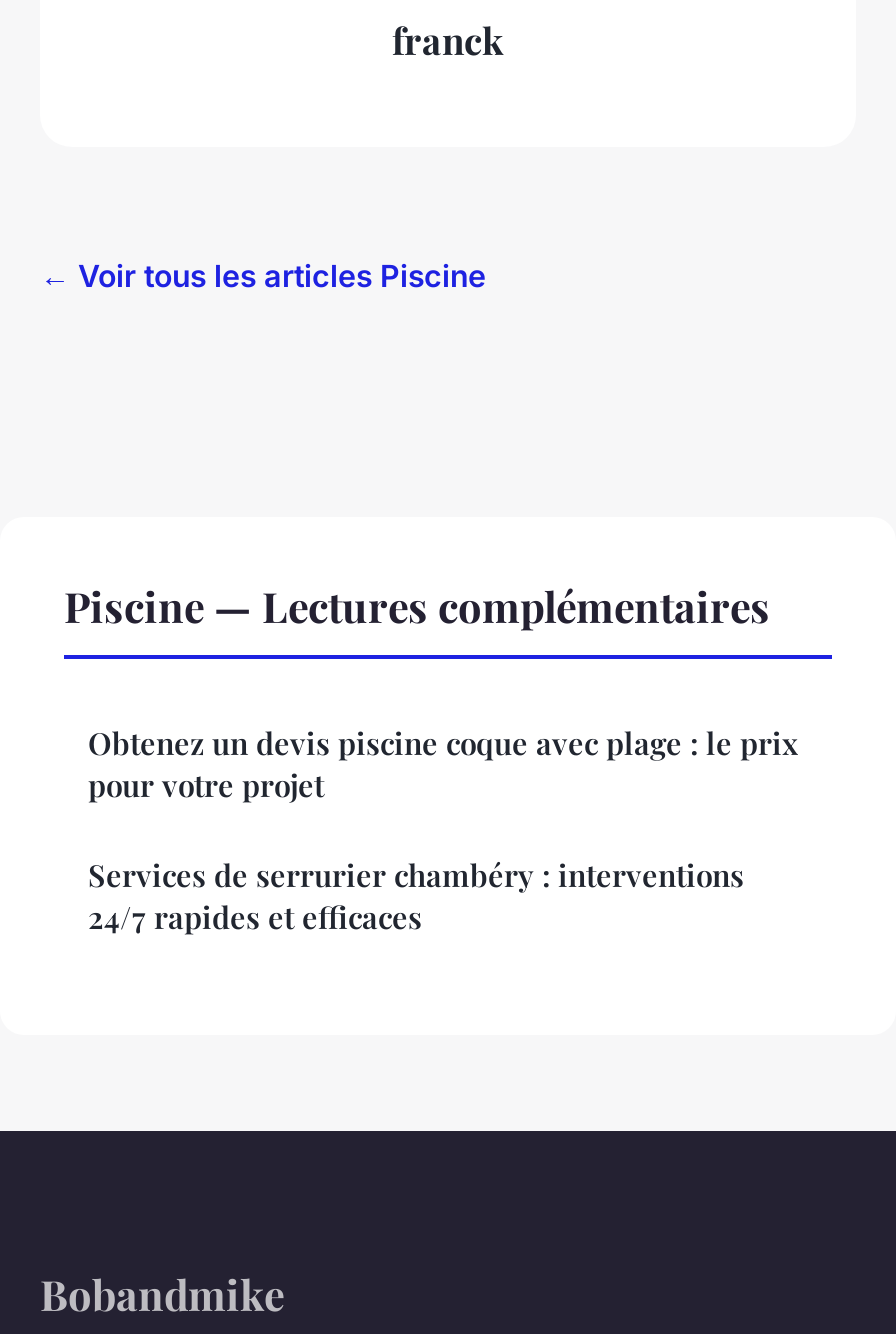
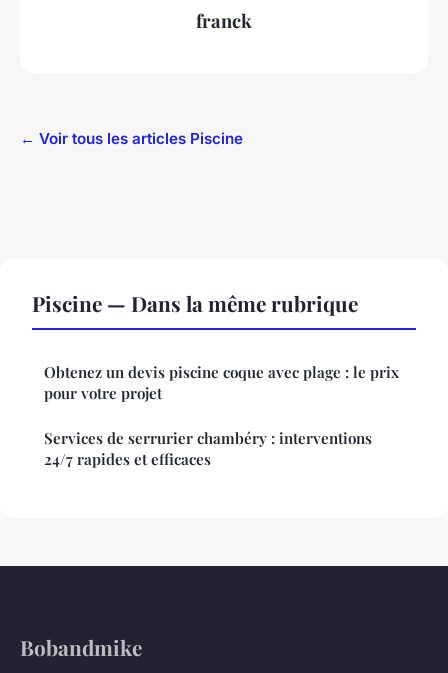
- Piscine — Lectures complémentaires
+ Piscine — Dans la même rubrique
